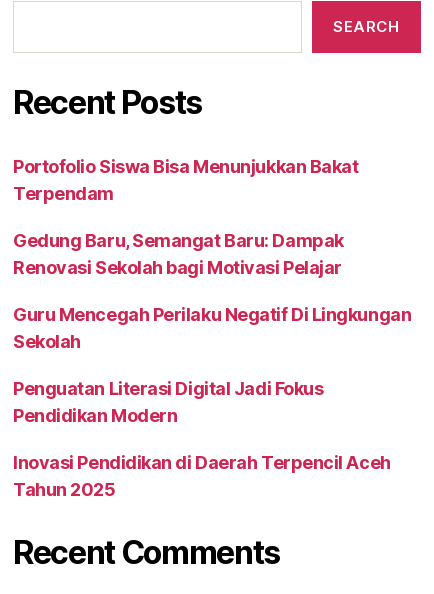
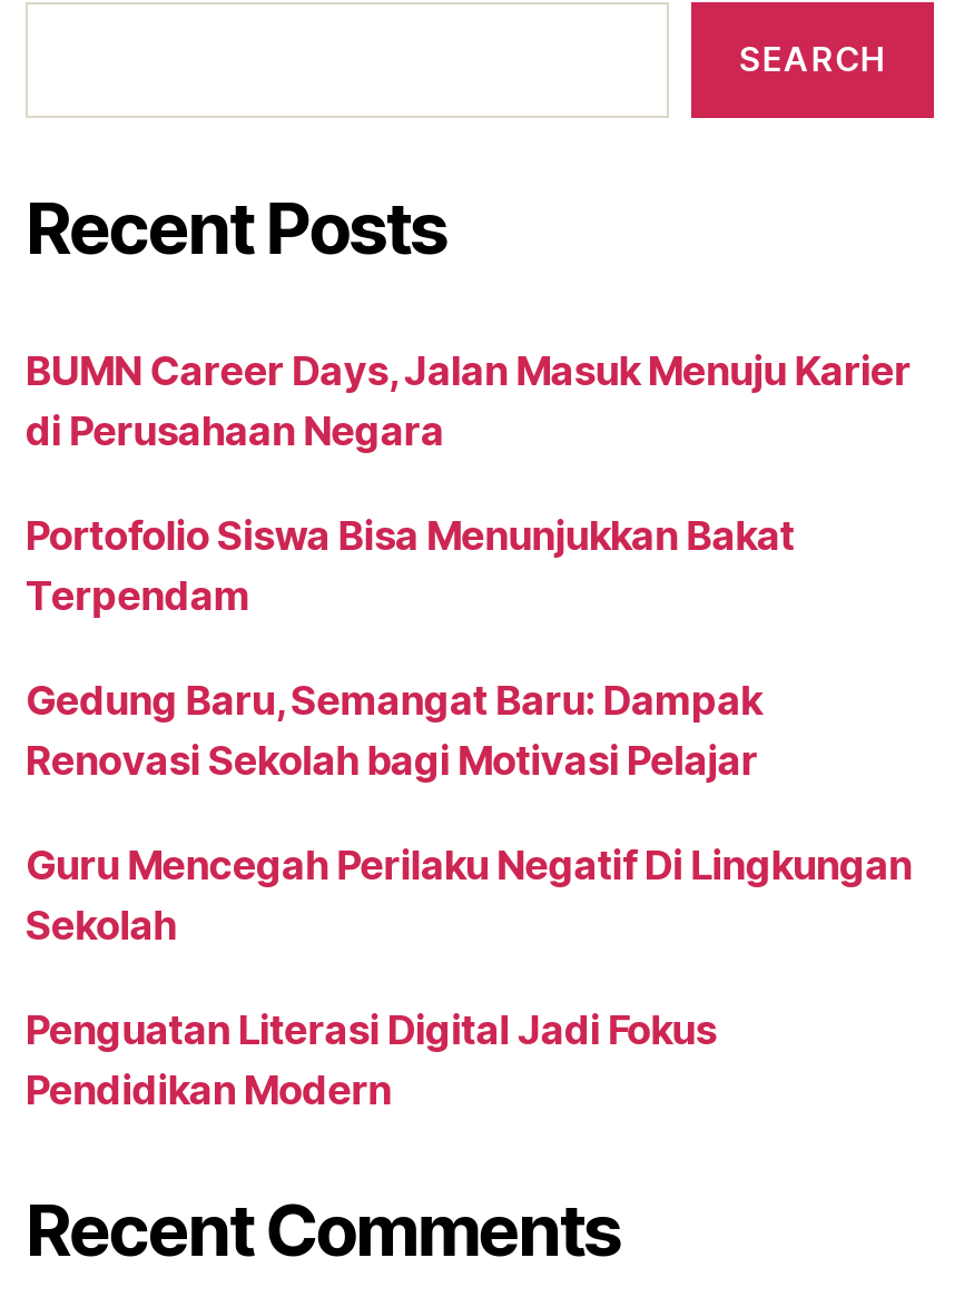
+ BUMN Career Days, Jalan Masuk Menuju Karier
+ di Perusahaan Negara

moved down: Portofolio Siswa Bisa Menunjukkan Bakat | Terpendam | Gedung Baru, Semangat Baru: Dampak | Renovasi Sekolah bagi Motivasi Pelajar | Guru Mencegah Perilaku Negatif Di Lingkungan | Sekolah | Penguatan Literasi Digital Jadi Fokus | Pendidikan Modern

- Inovasi Pendidikan di Daerah Terpencil Aceh
- Tahun 2025
